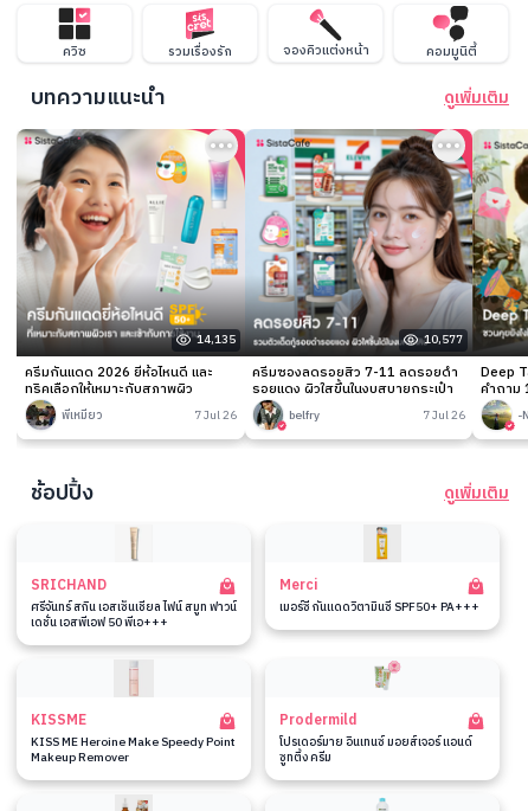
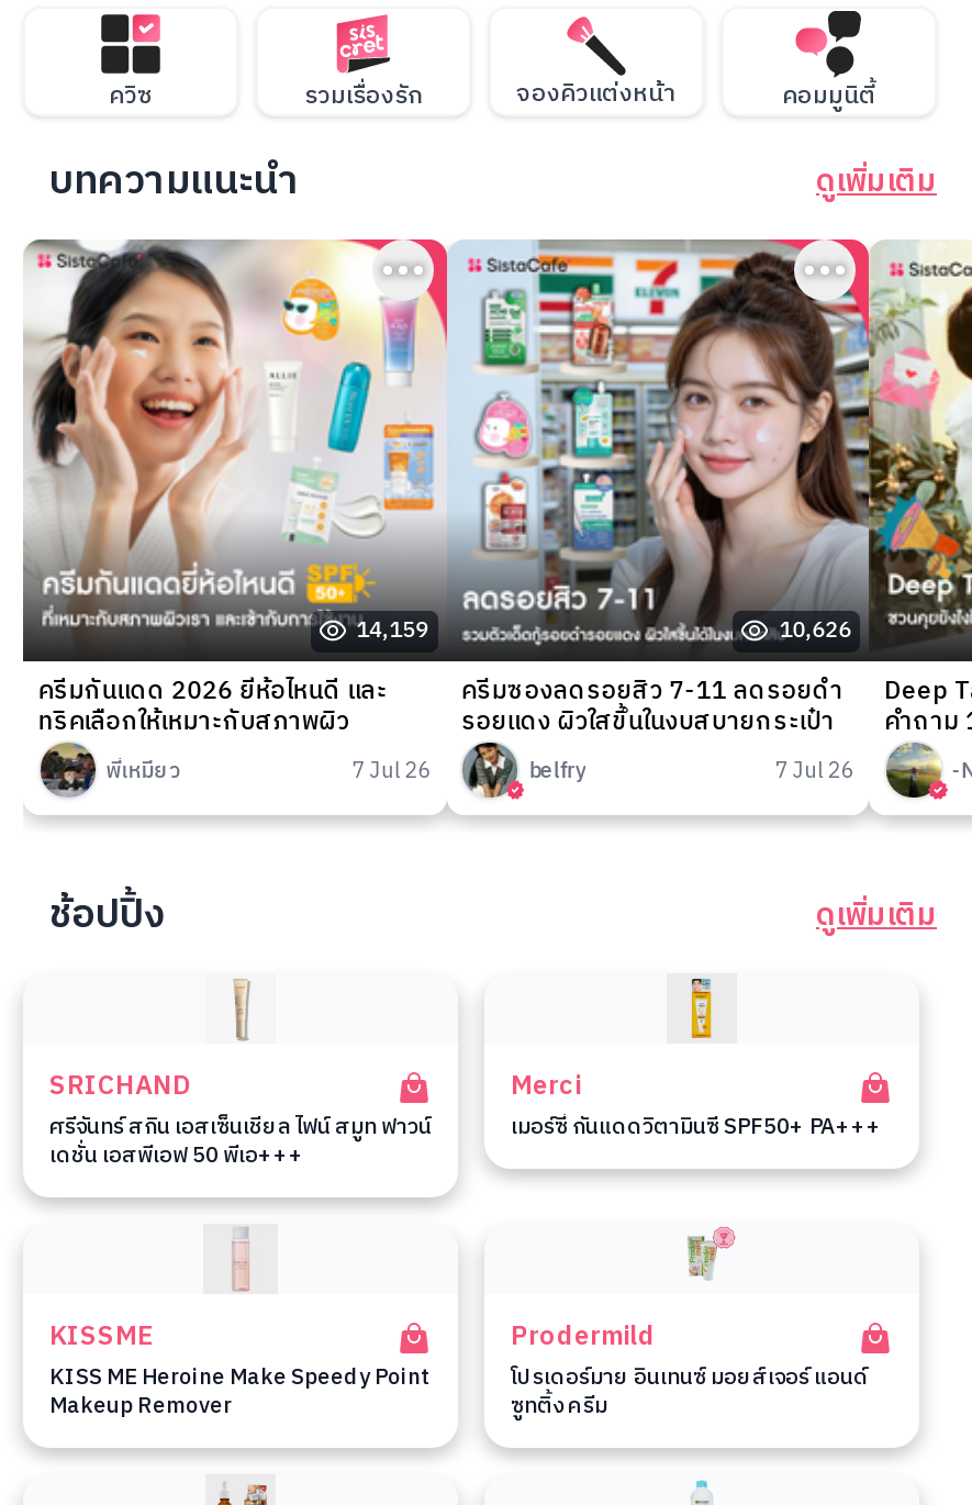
- 14,135
+ 14,159

- 10,577
+ 10,626
